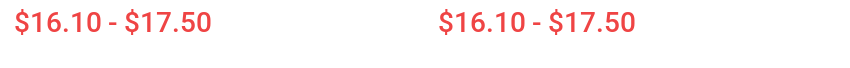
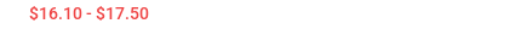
- $16.10 - $17.50
